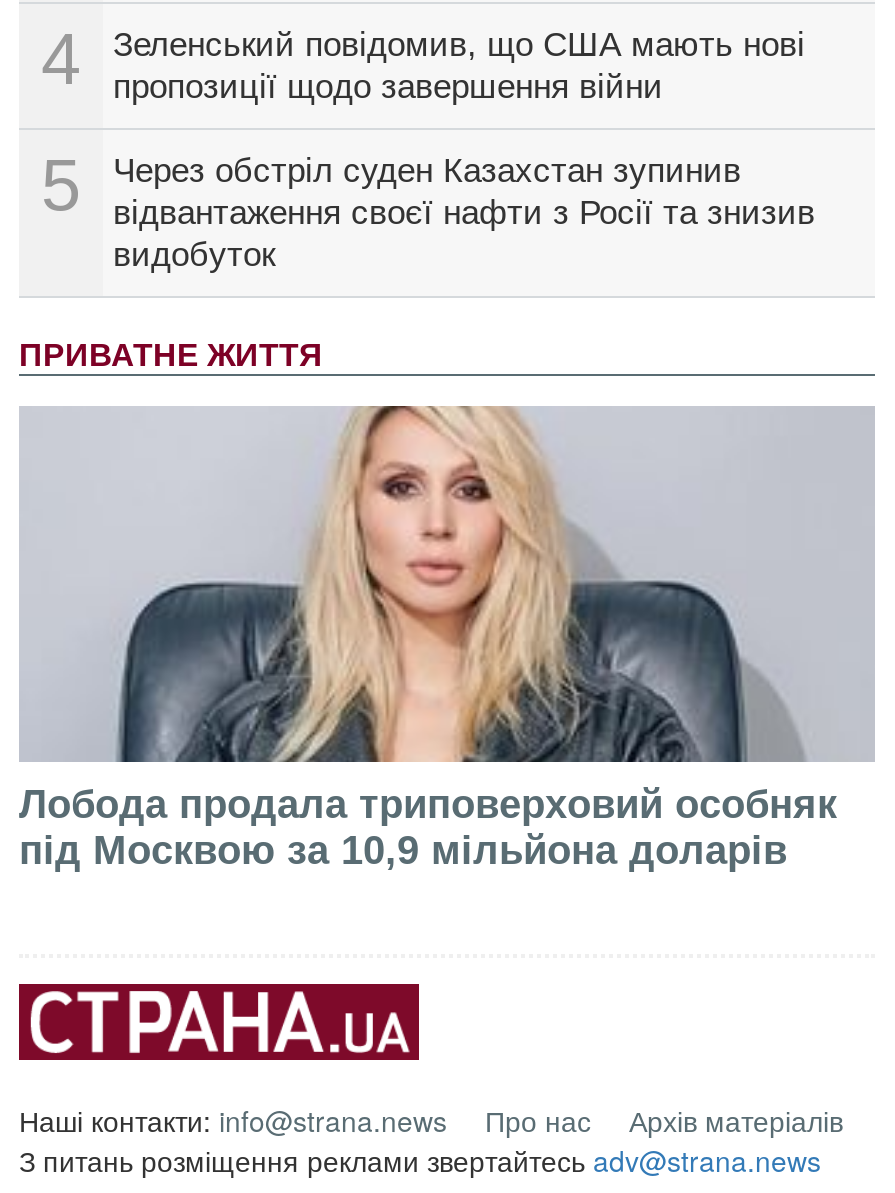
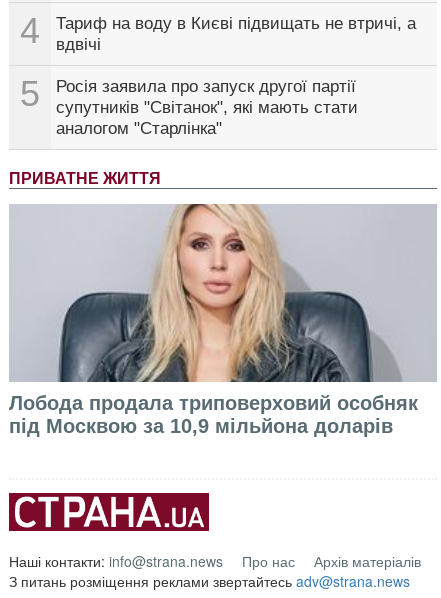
- Зеленський повідомив, що США мають нові
- пропозиції щодо завершення війни
+ Тариф на воду в Києві підвищать не втричі, а
+ вдвічі

- Через обстріл суден Казахстан зупинив
- відвантаження своєї нафти з Росії та знизив
- видобуток
+ Росія заявила про запуск другої партії
+ супутників "Світанок", які мають стати
+ аналогом "Старлінка"
